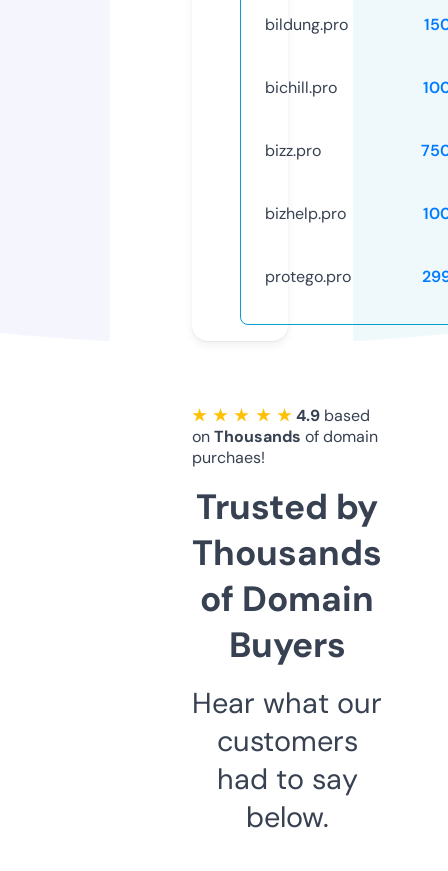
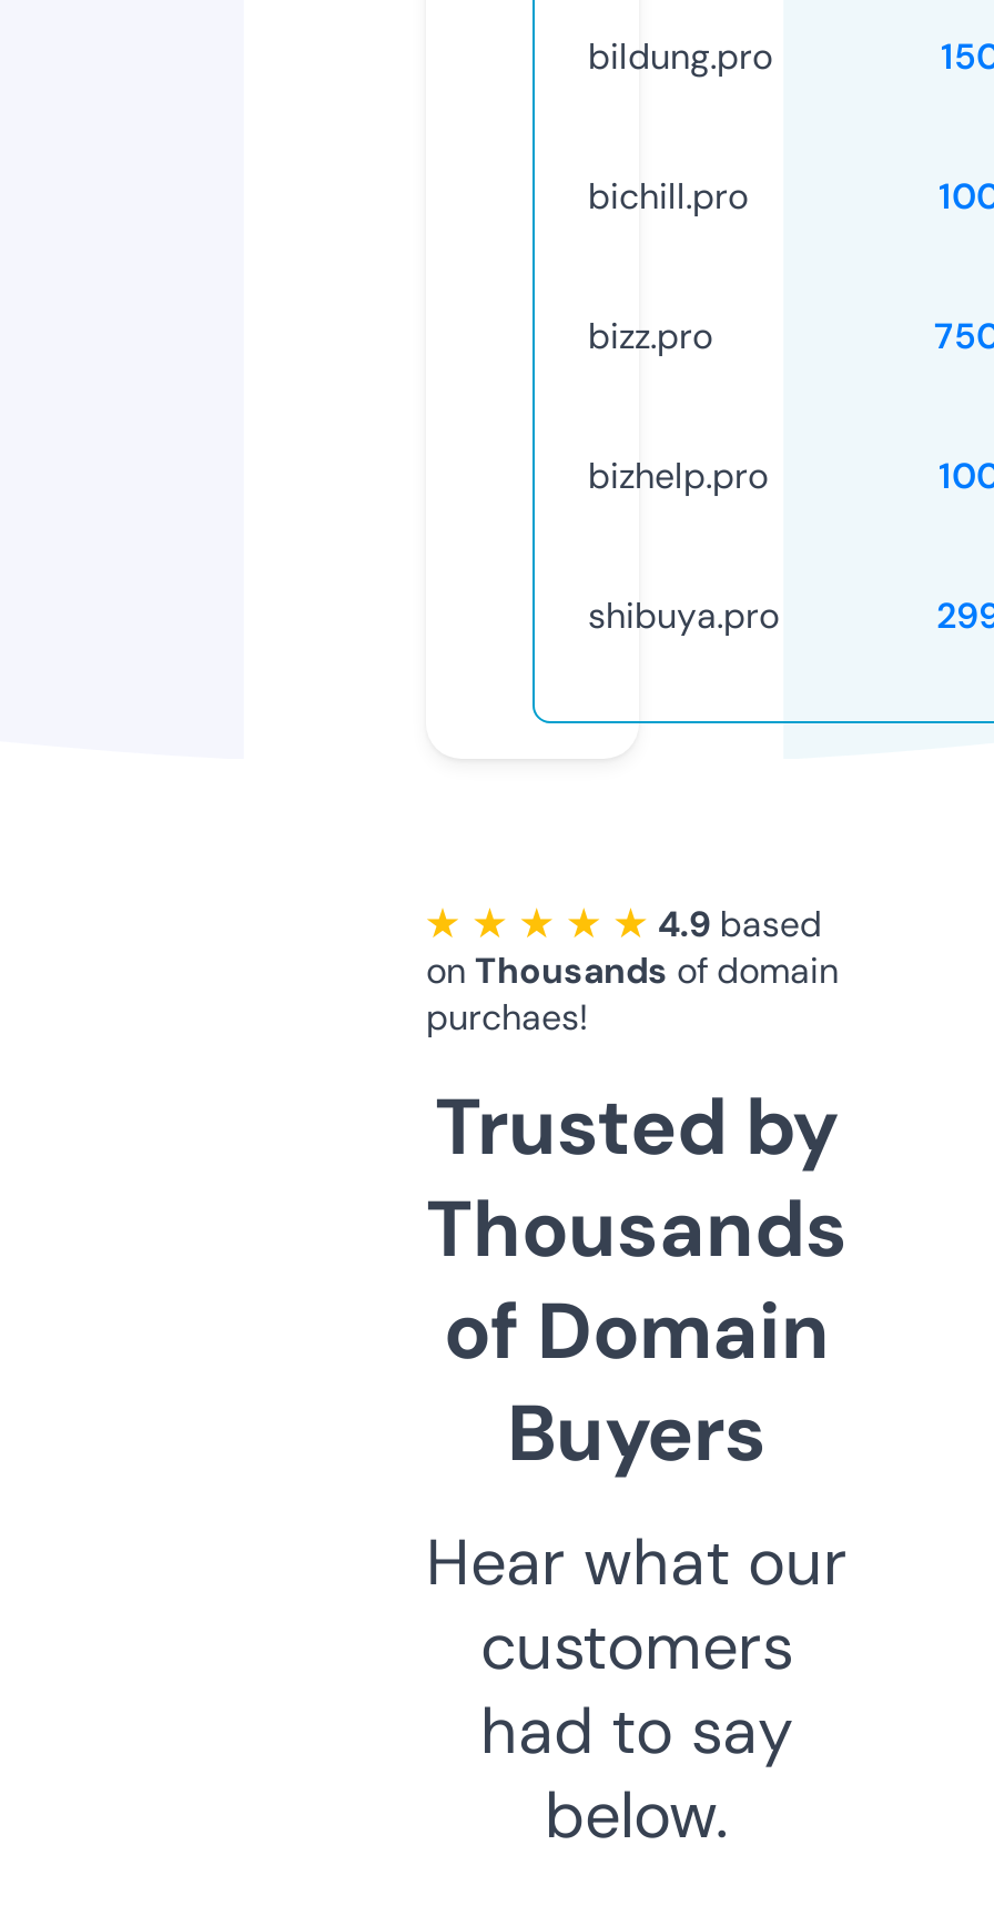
- protego.pro
+ shibuya.pro
